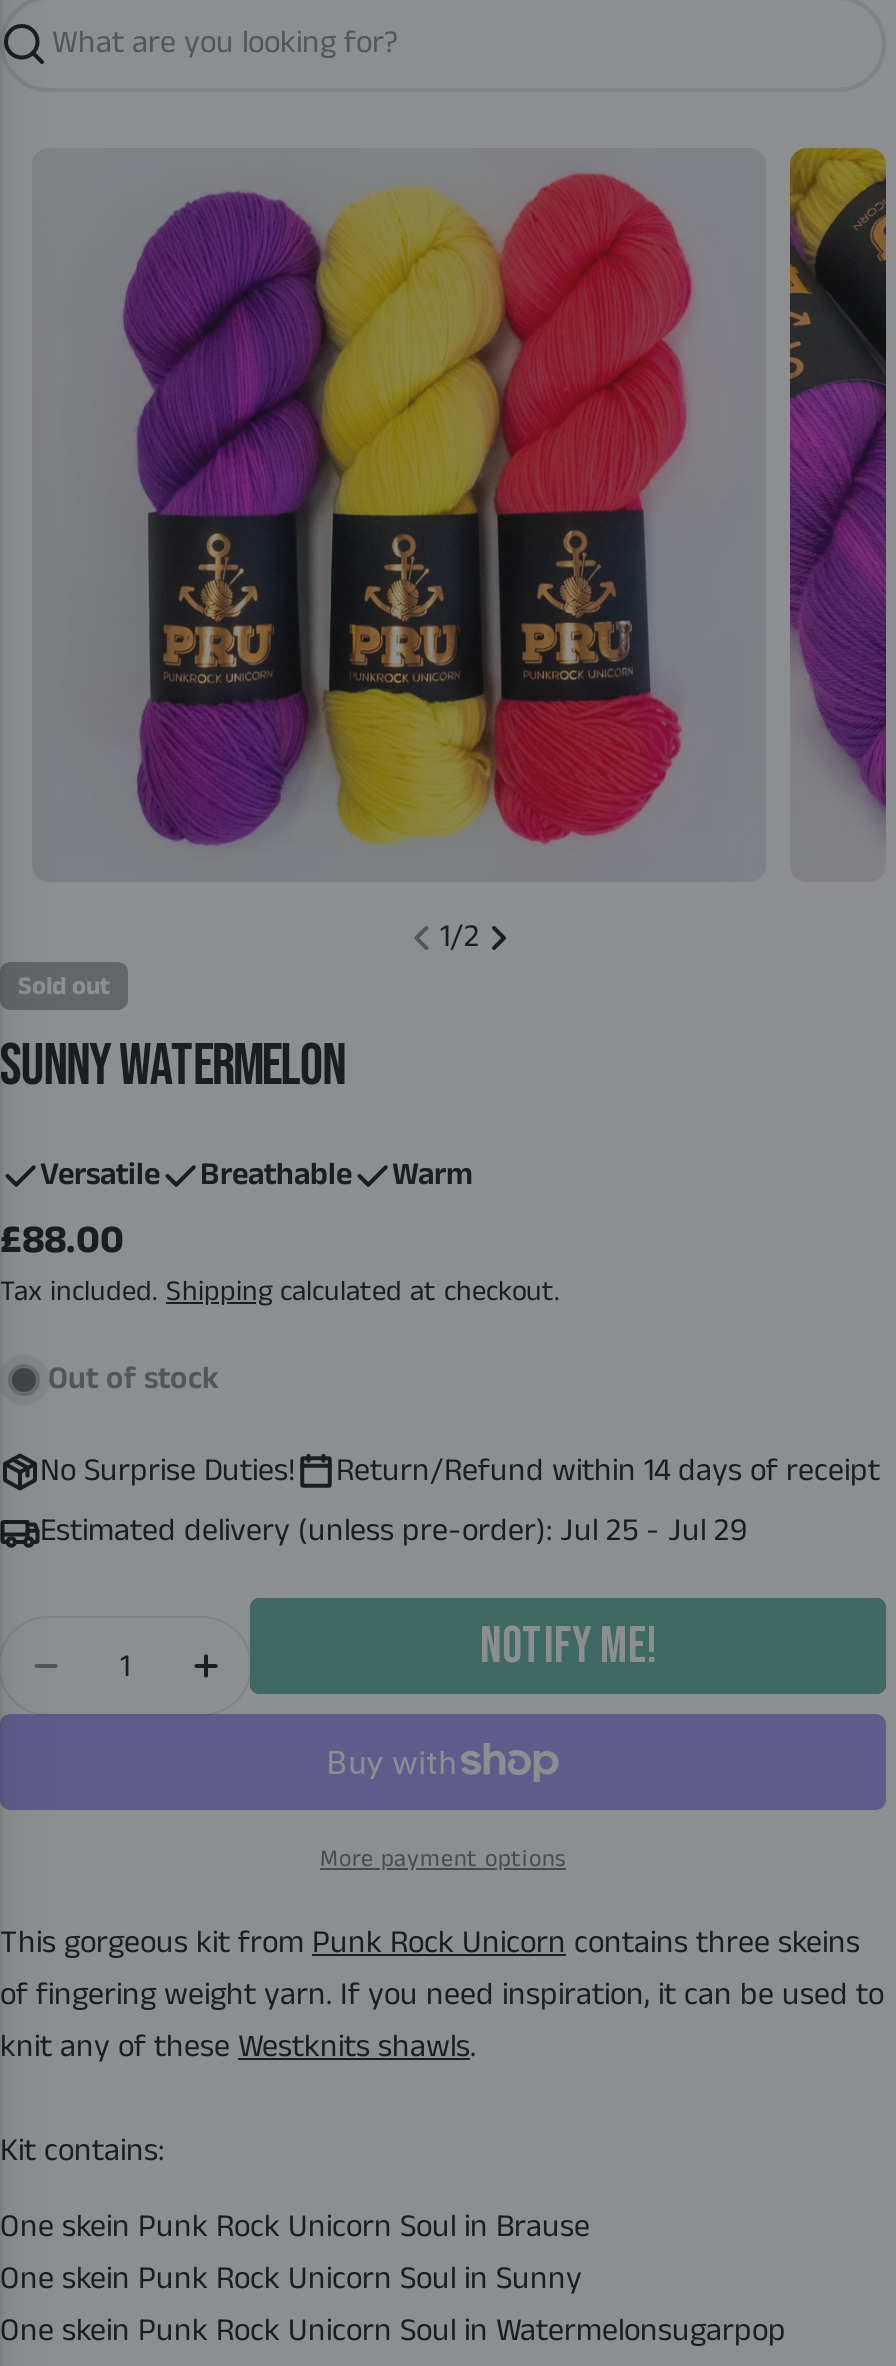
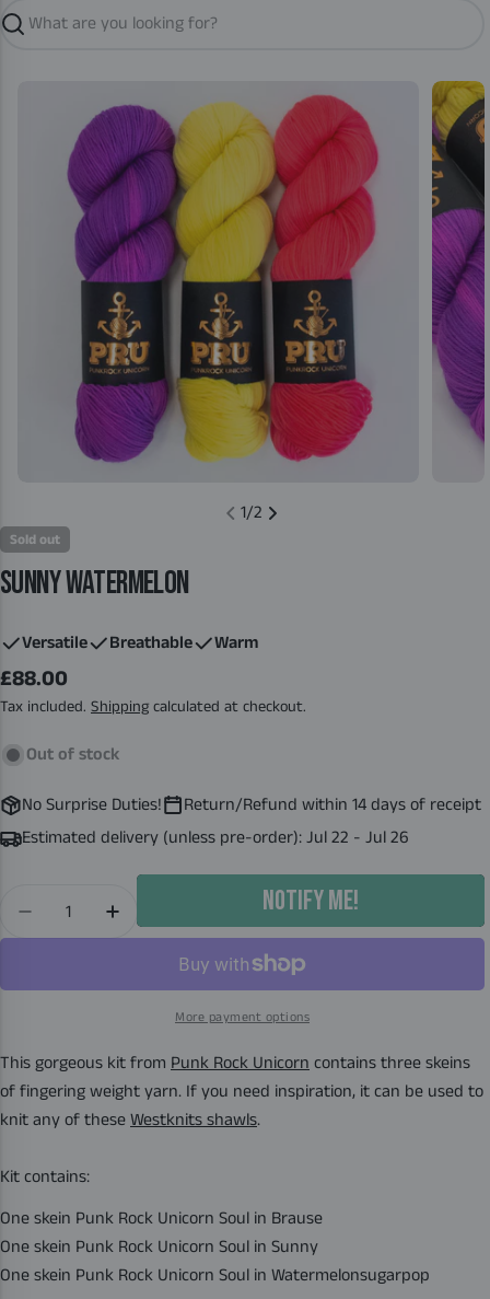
- Estimated delivery (unless pre-order): Jul 25 - Jul 29
+ Estimated delivery (unless pre-order): Jul 22 - Jul 26
